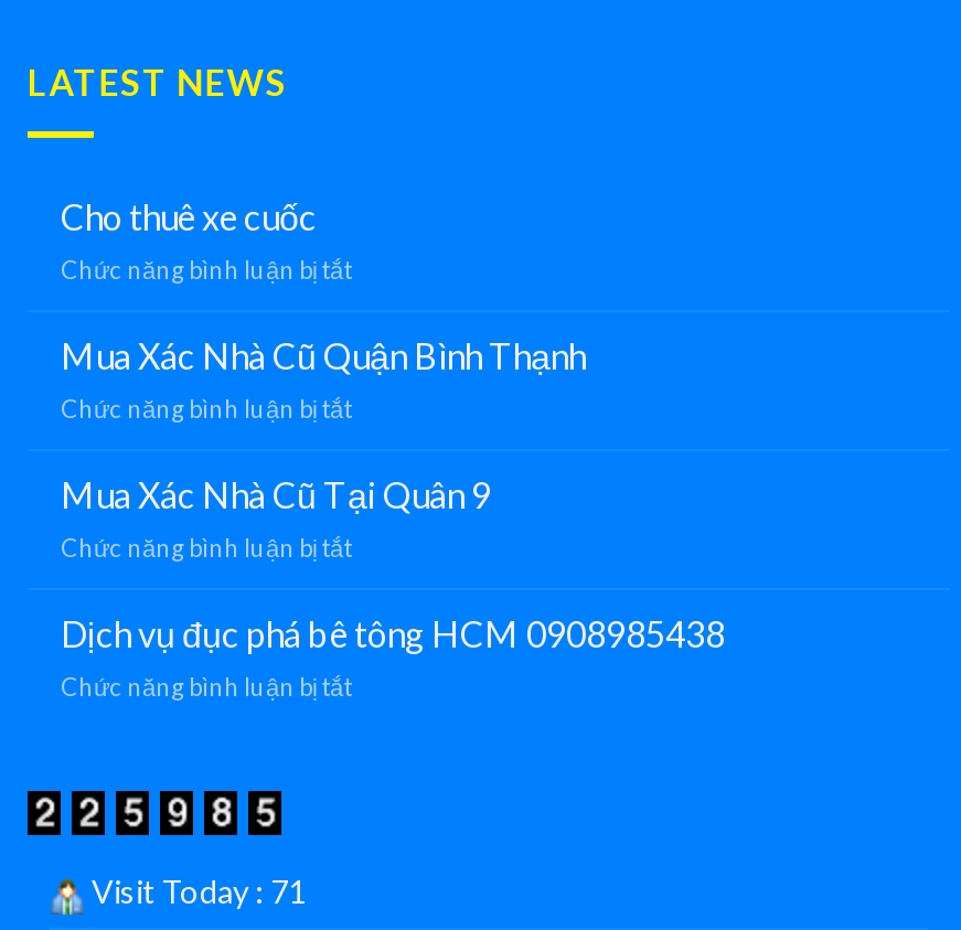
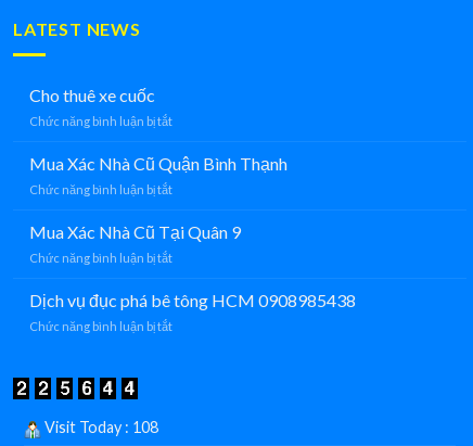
- Visit Today : 71
+ Visit Today : 108
